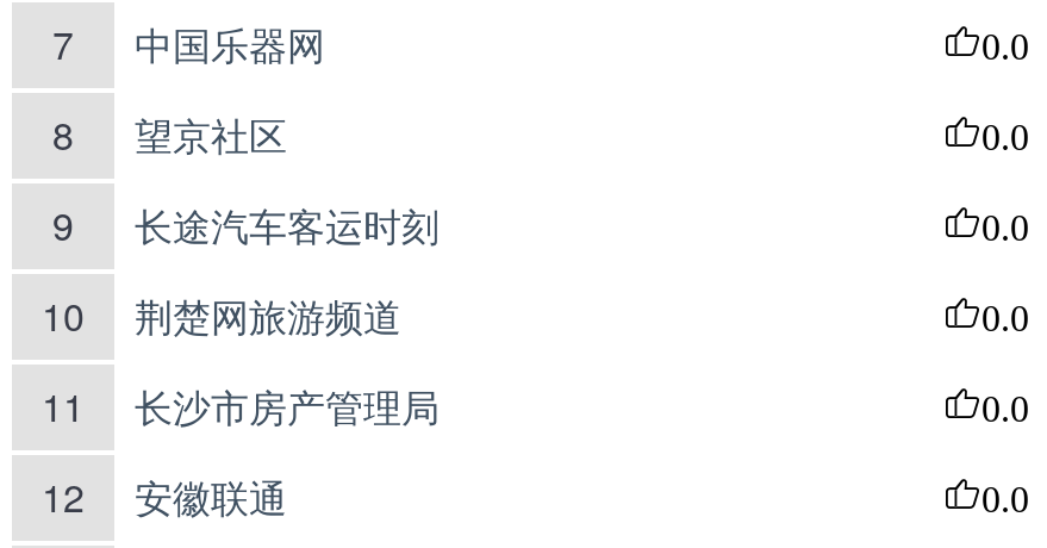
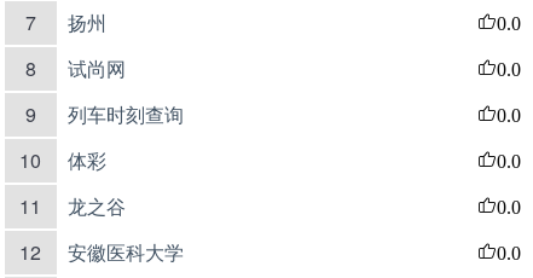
- 中国乐器网
+ 扬州

- 望京社区
+ 试尚网

- 长途汽车客运时刻
+ 列车时刻查询

- 荆楚网旅游频道
+ 体彩

- 长沙市房产管理局
+ 龙之谷

- 安徽联通
+ 安徽医科大学
